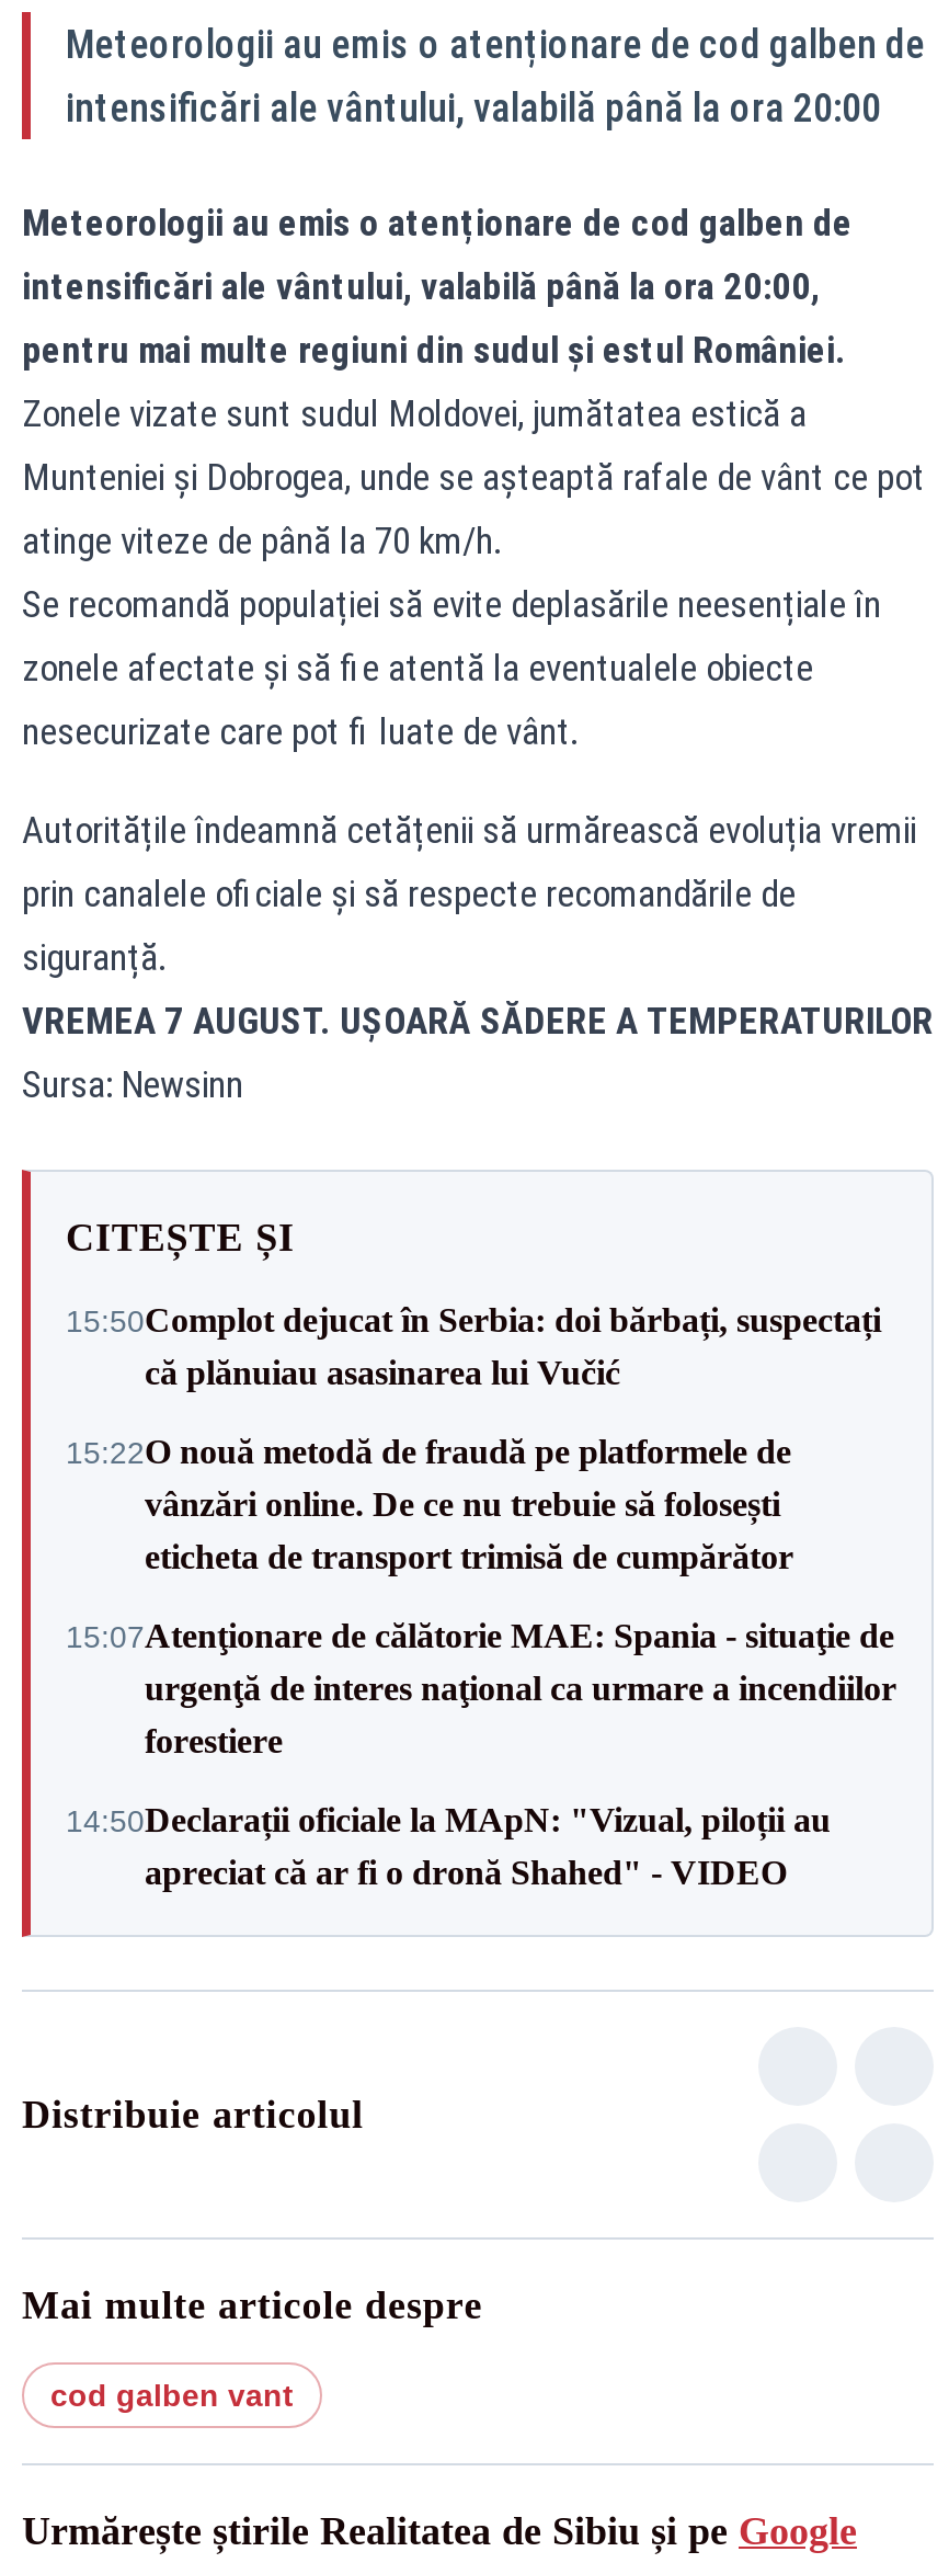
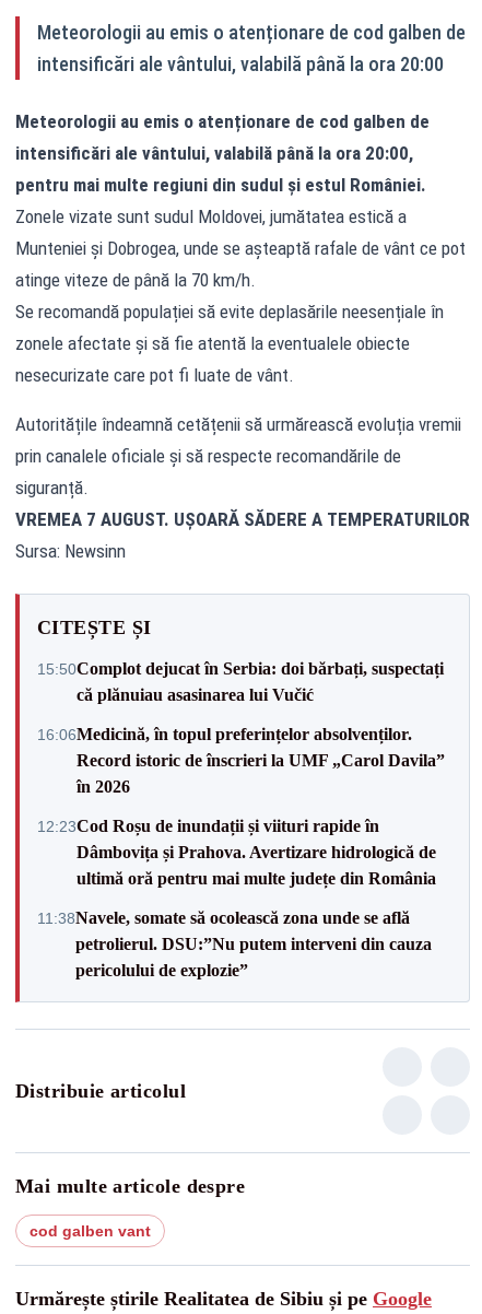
- 15:22O nouă metodă de fraudă pe platformele de
- vânzări online. De ce nu trebuie să folosești
- eticheta de transport trimisă de cumpărător
+ 16:06Medicină, în topul preferințelor absolvenților.
+ Record istoric de înscrieri la UMF „Carol Davila”
+ în 2026

- 15:07Atenţionare de călătorie MAE: Spania - situaţie de
- urgenţă de interes naţional ca urmare a incendiilor
- forestiere
+ 12:23Cod Roșu de inundații și viituri rapide în
+ Dâmbovița și Prahova. Avertizare hidrologică de
+ ultimă oră pentru mai multe județe din România

- 14:50Declarații oficiale la MApN: "Vizual, piloții au
- apreciat că ar fi o dronă Shahed" - VIDEO
+ 11:38Navele, somate să ocolească zona unde se află
+ petrolierul. DSU:”Nu putem interveni din cauza
+ pericolului de explozie”
